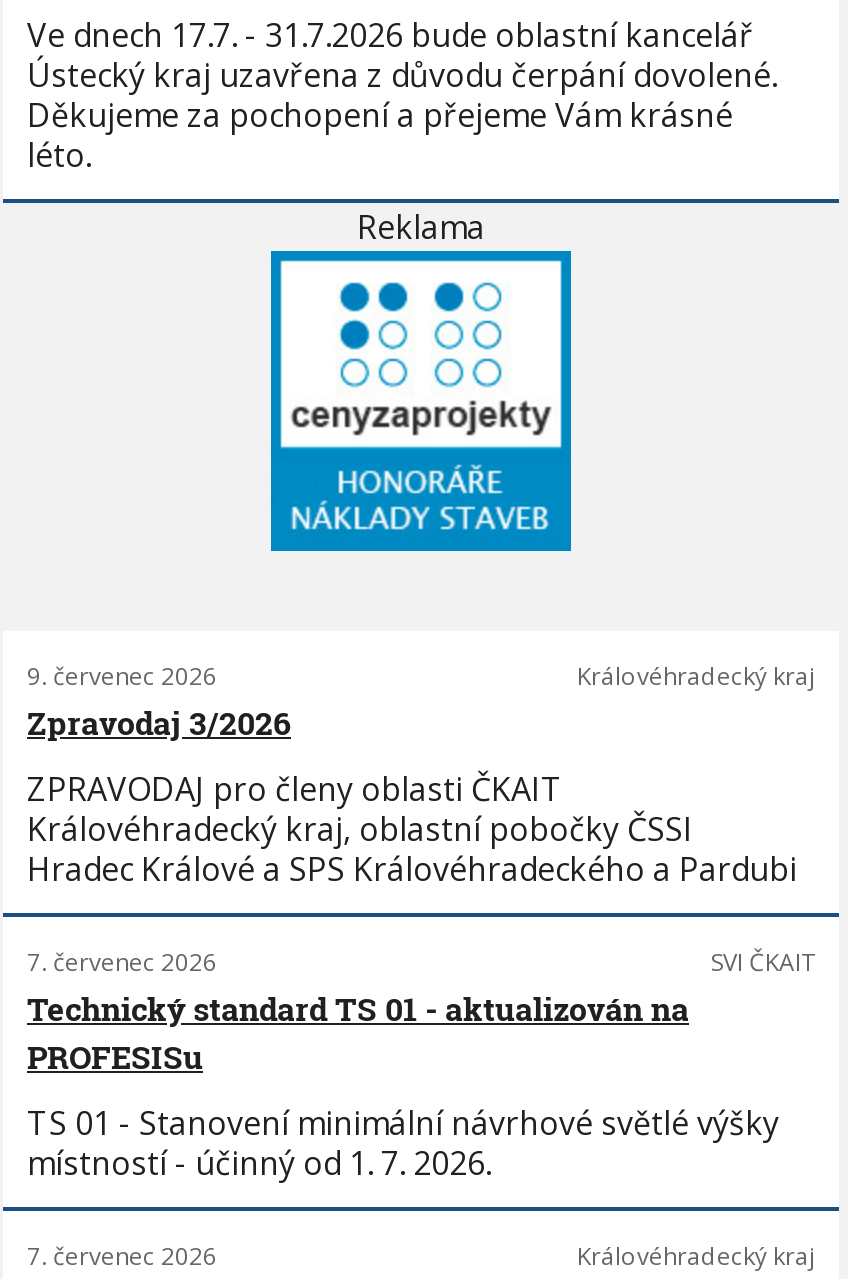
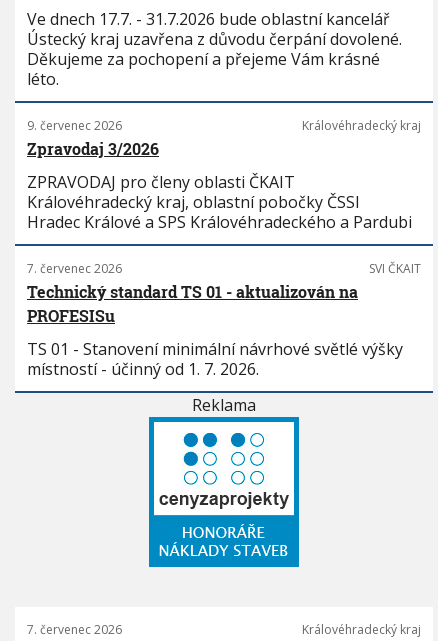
moved down: [image] | Reklama

moved up: 9. červenec 2026 | Královéhradecký kraj | Zpravodaj 3/2026 | ... | TS 01 - Stanovení minimální návrhové světlé výšky | místností - účinný od 1. 7. 2026.
